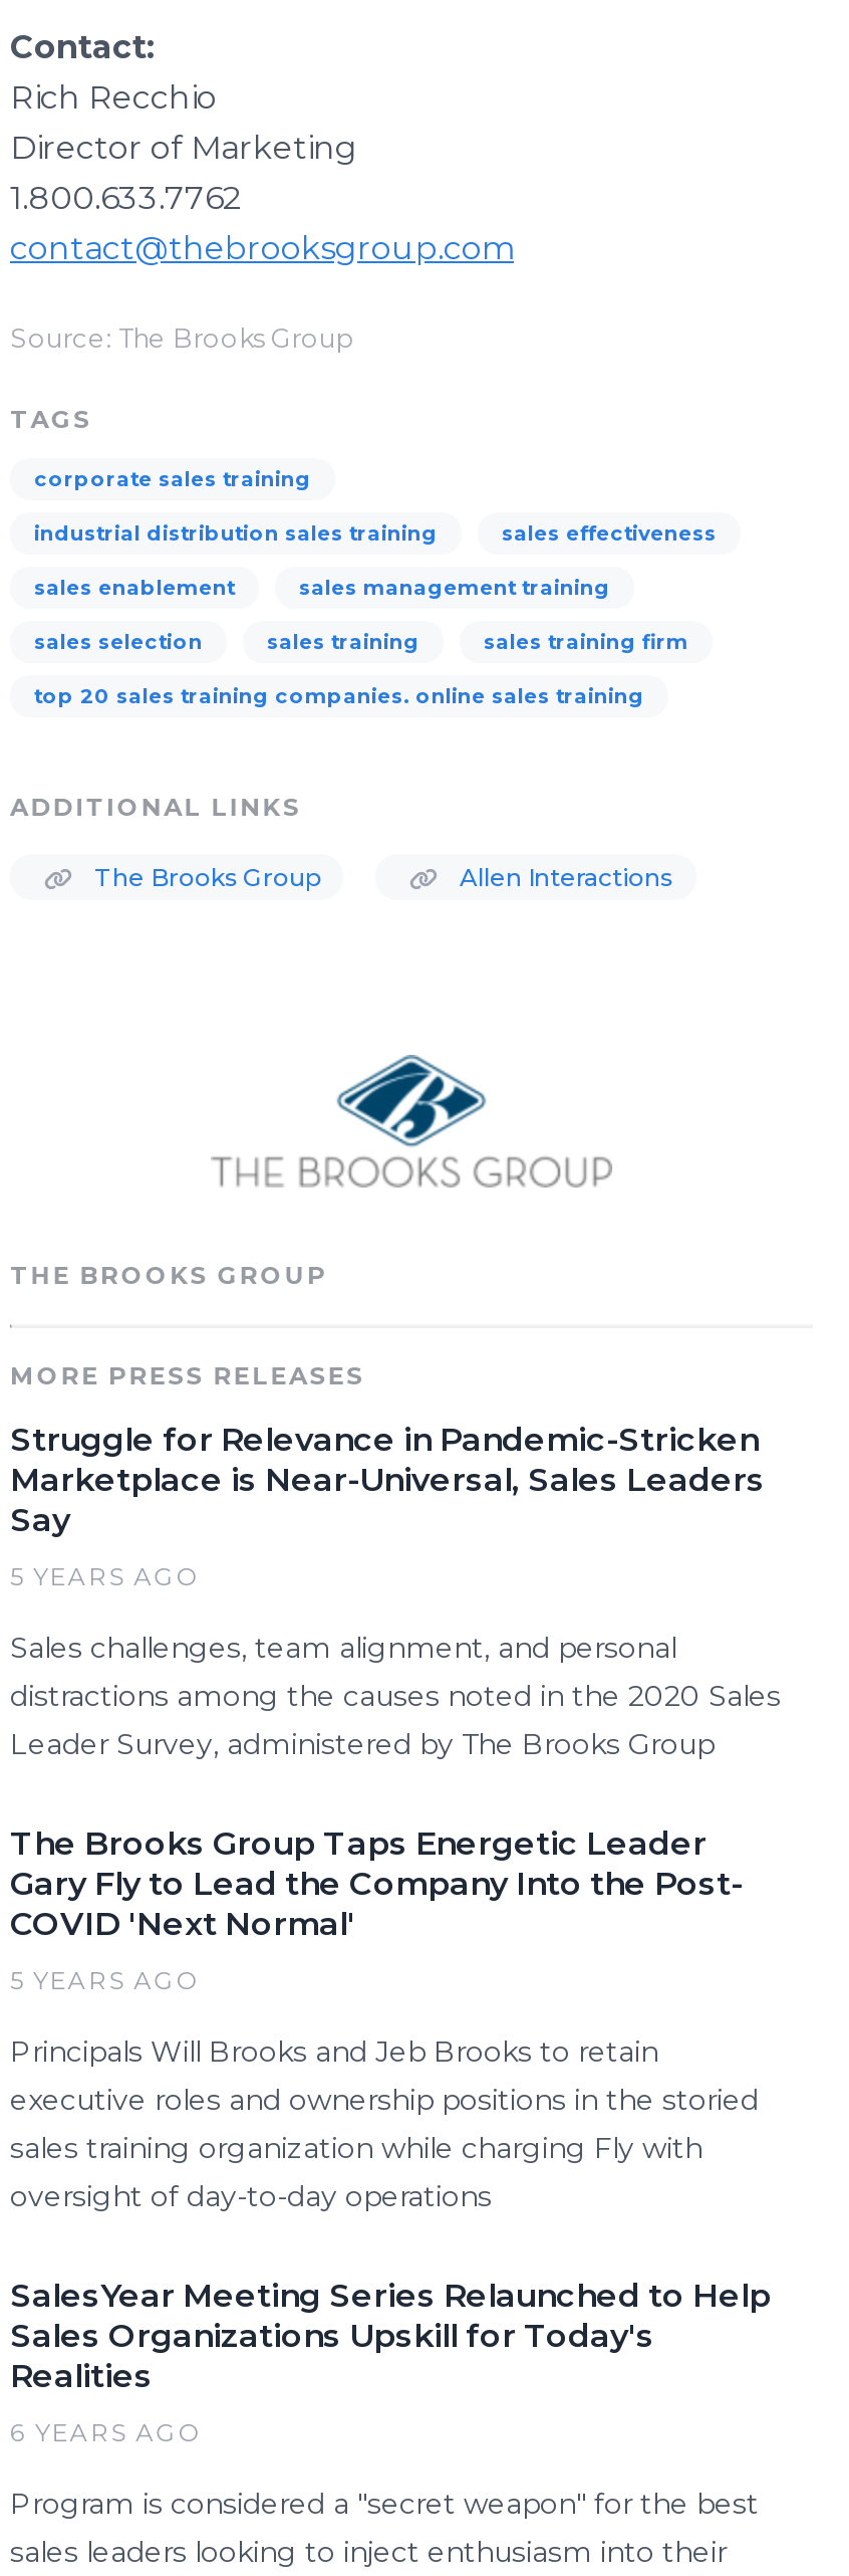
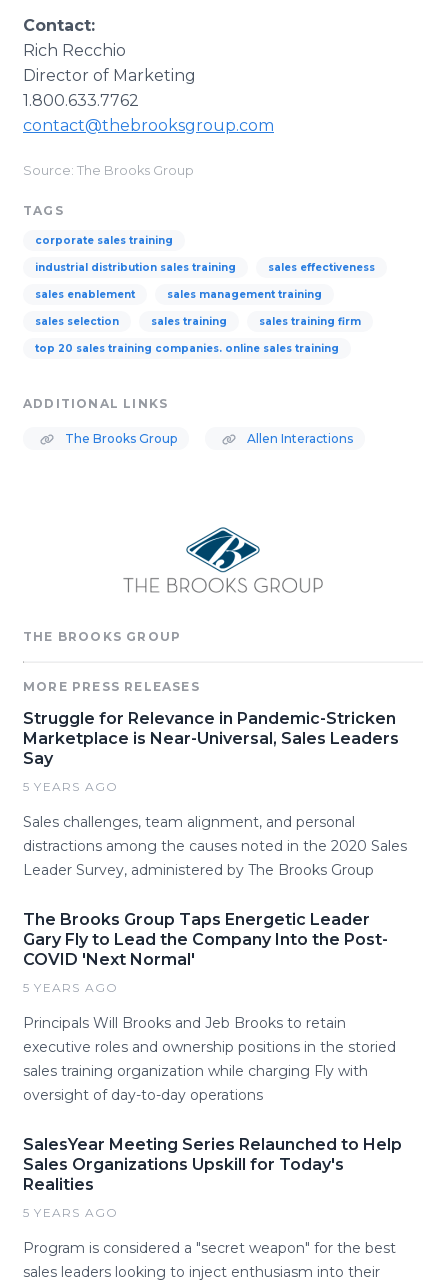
- 6 YEARS AGO
+ 5 YEARS AGO
